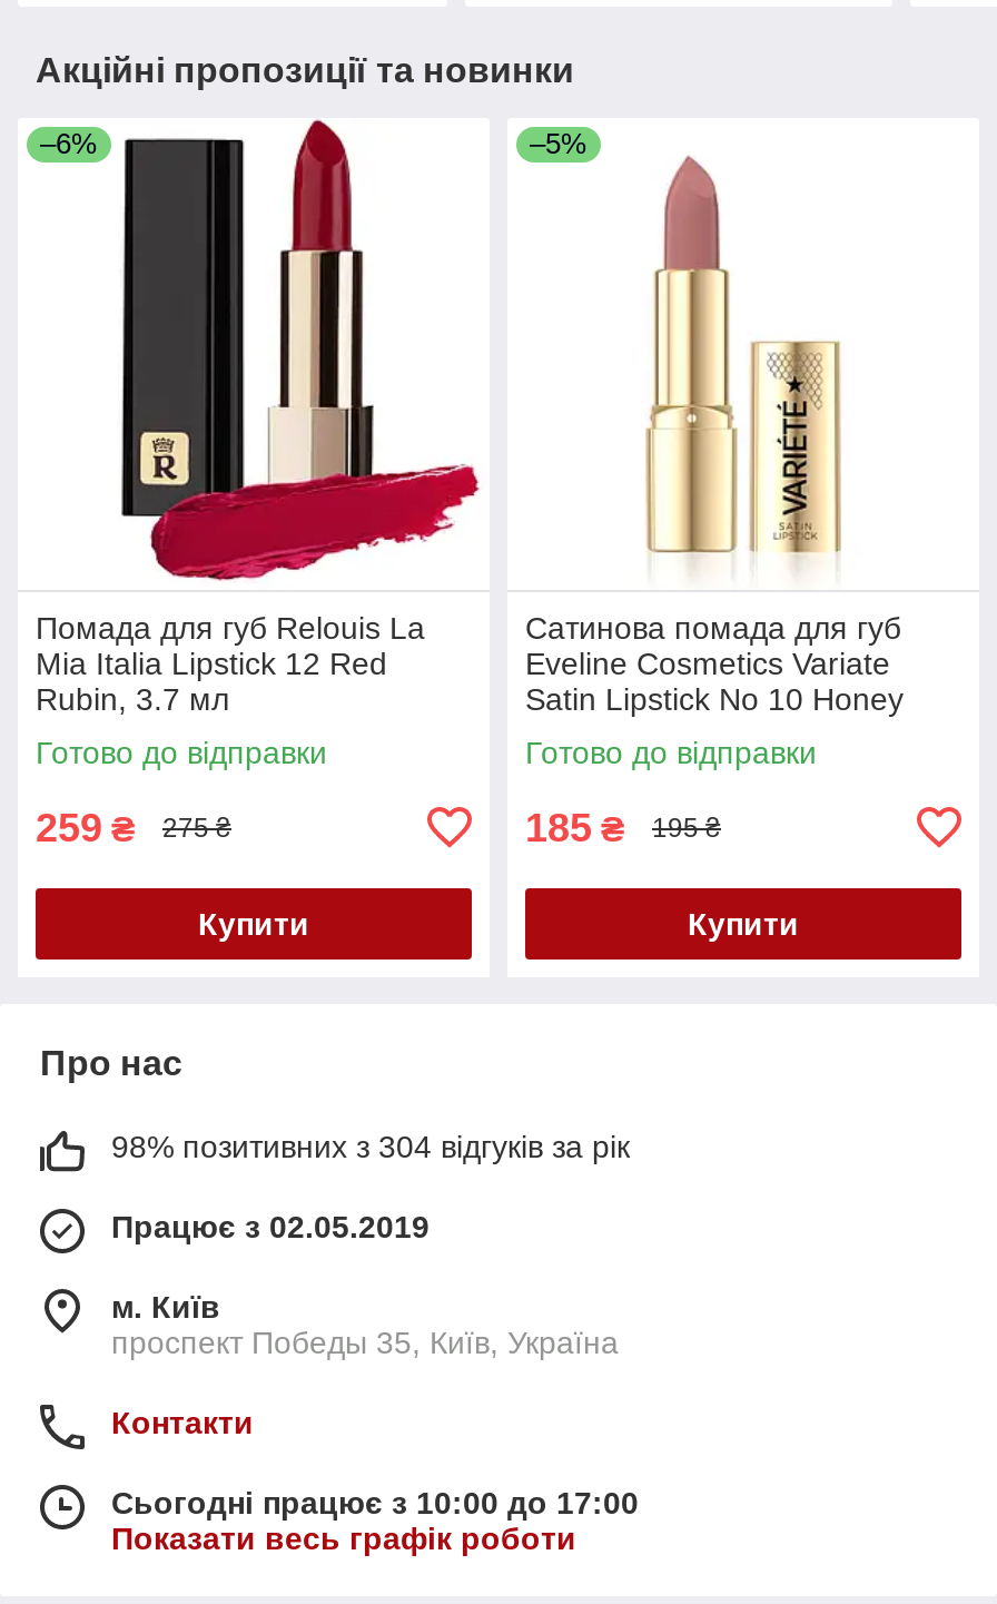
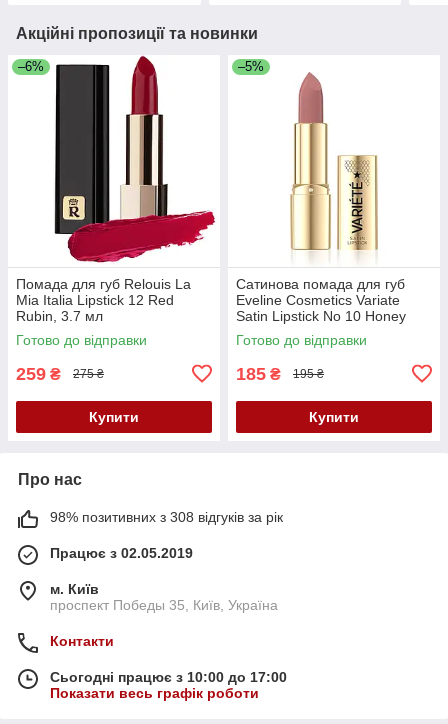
- 98% позитивних з 304 відгуків за рік
+ 98% позитивних з 308 відгуків за рік
